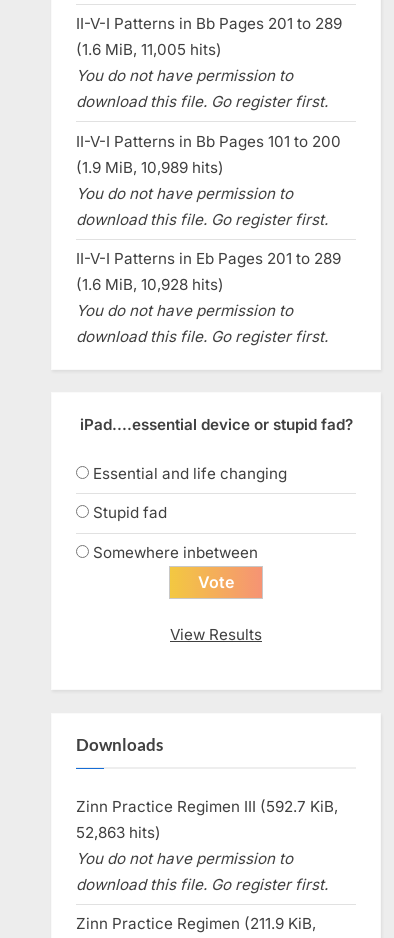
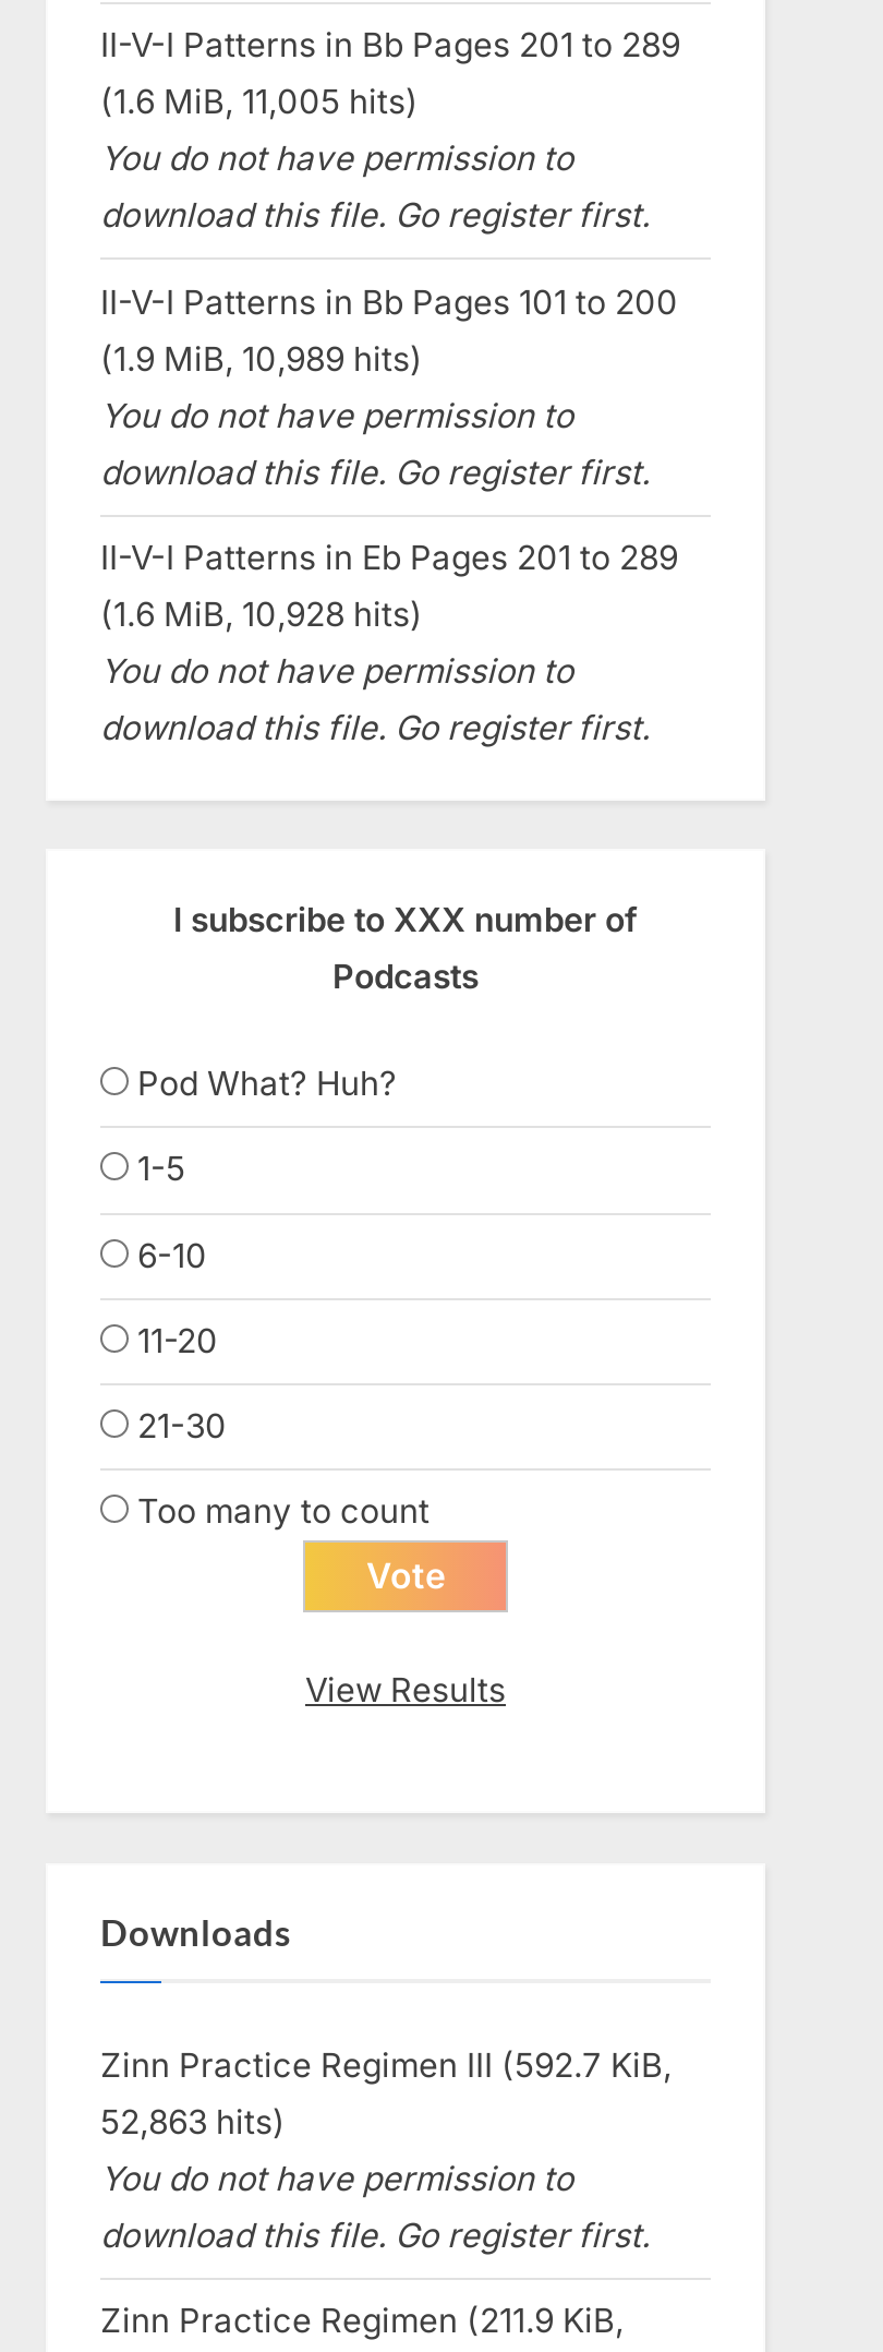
- iPad....essential device or stupid fad?
- Essential and life changing
- Stupid fad
- Somewhere inbetween
+ I subscribe to XXX number of
+ Podcasts
+ Pod What? Huh?
+ 1-5
+ 6-10
+ 11-20
+ 21-30
+ Too many to count
